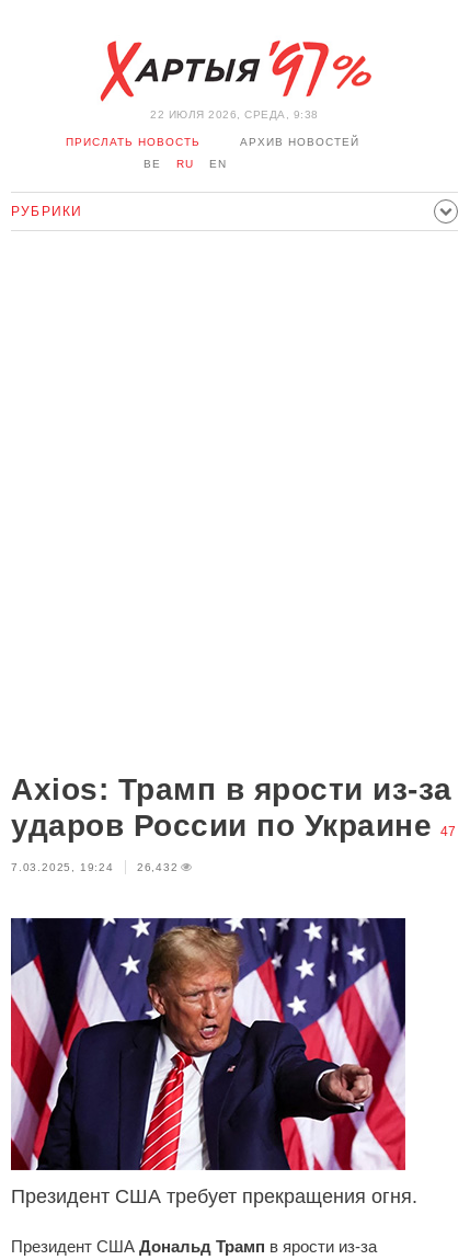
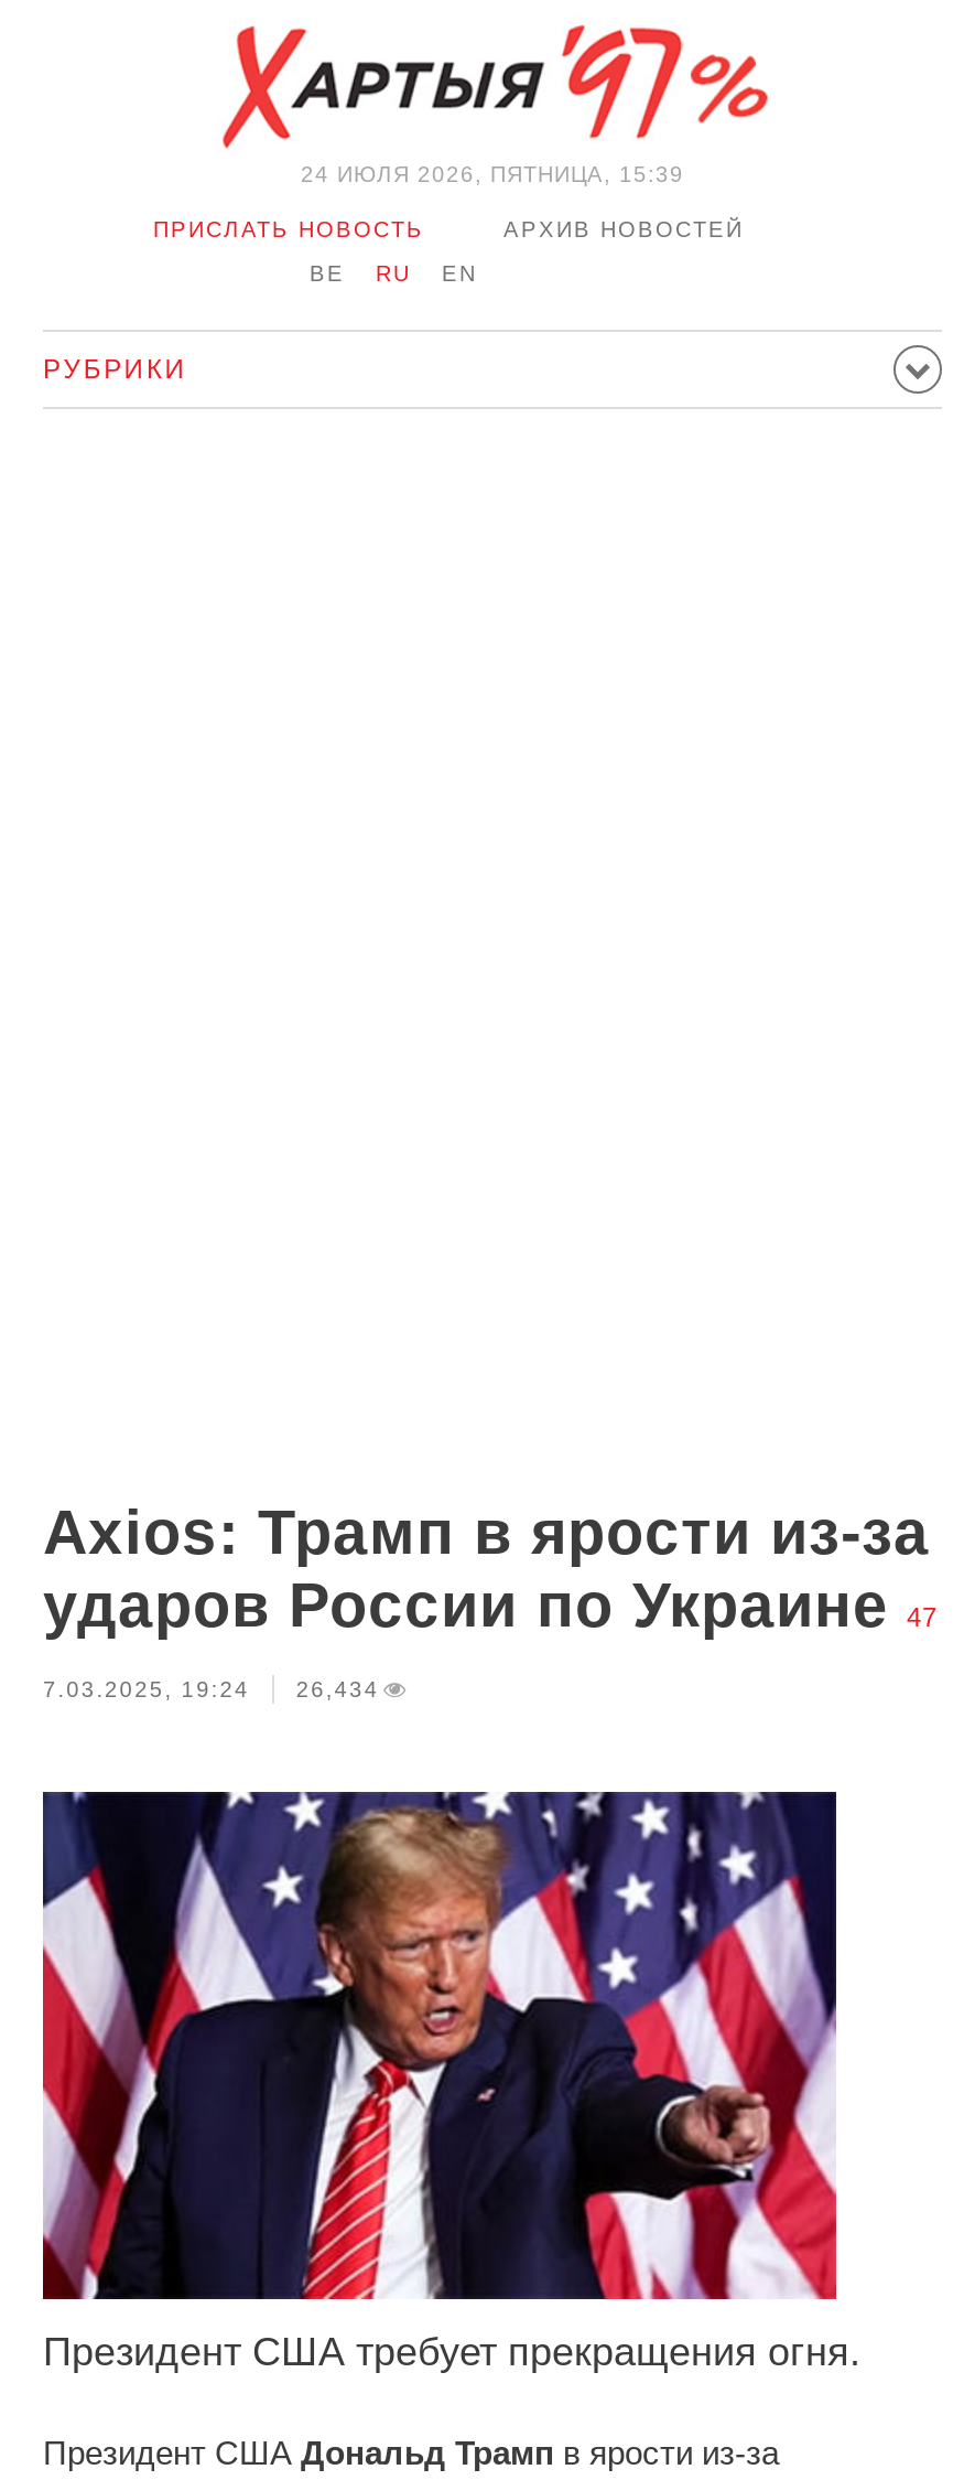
- 22 ИЮЛЯ 2026, СРЕДА, 9:38
+ 24 ИЮЛЯ 2026, ПЯТНИЦА, 15:39

- 7.03.2025, 19:24 26,432
+ 7.03.2025, 19:24 26,434
